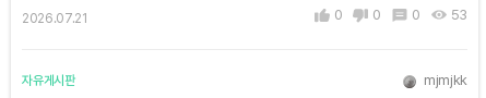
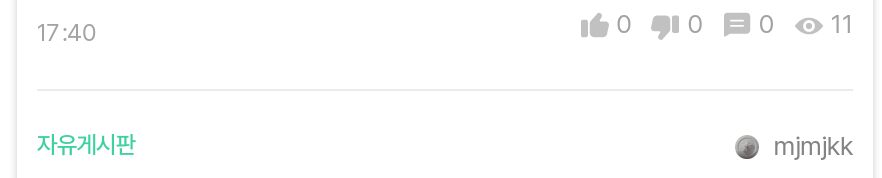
- 2026.07.21
+ 17:40

- 0 0 0 53
+ 0 0 0 11
